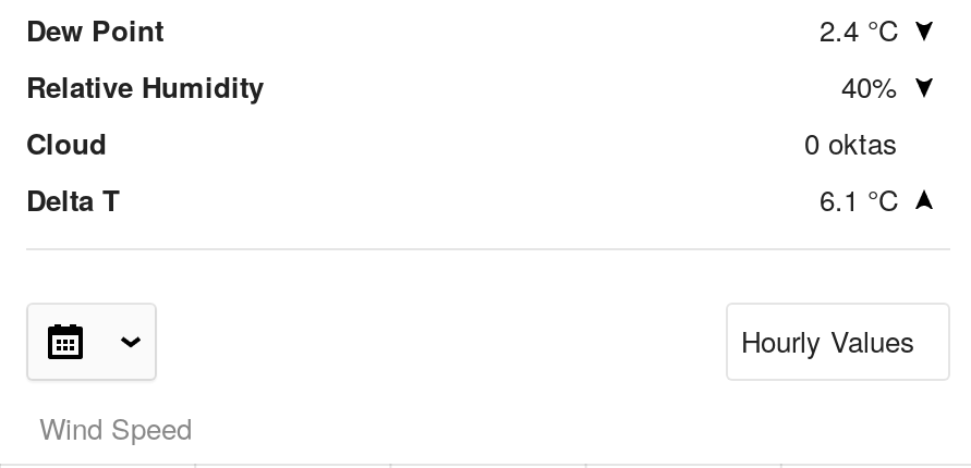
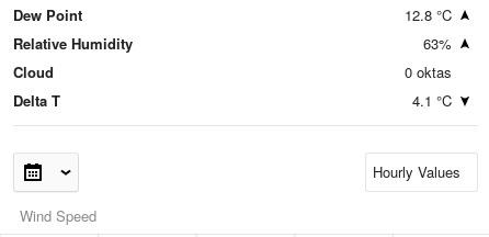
- 2.4 °C
+ 12.8 °C

- 40%
+ 63%

- 6.1 °C
+ 4.1 °C
